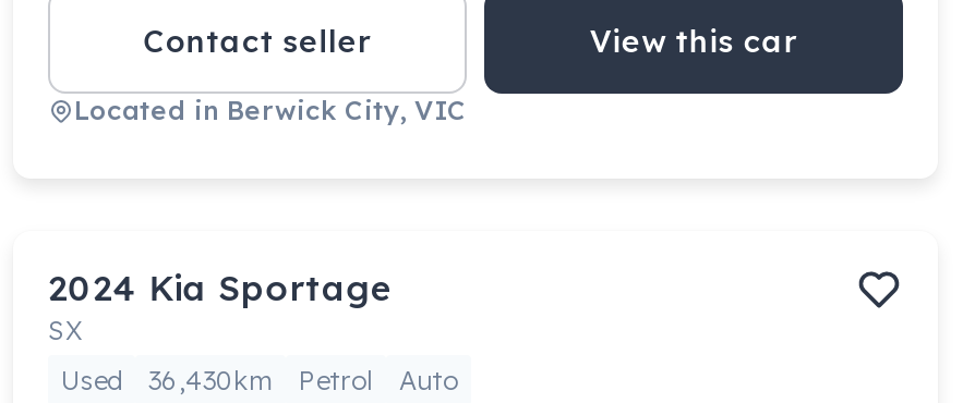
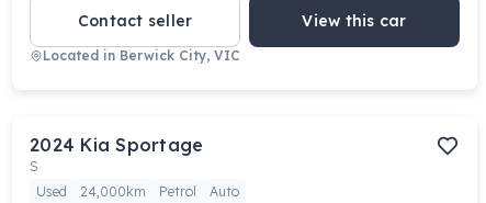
- SX
+ S

- Used 36,430km Petrol Auto
+ Used 24,000km Petrol Auto
